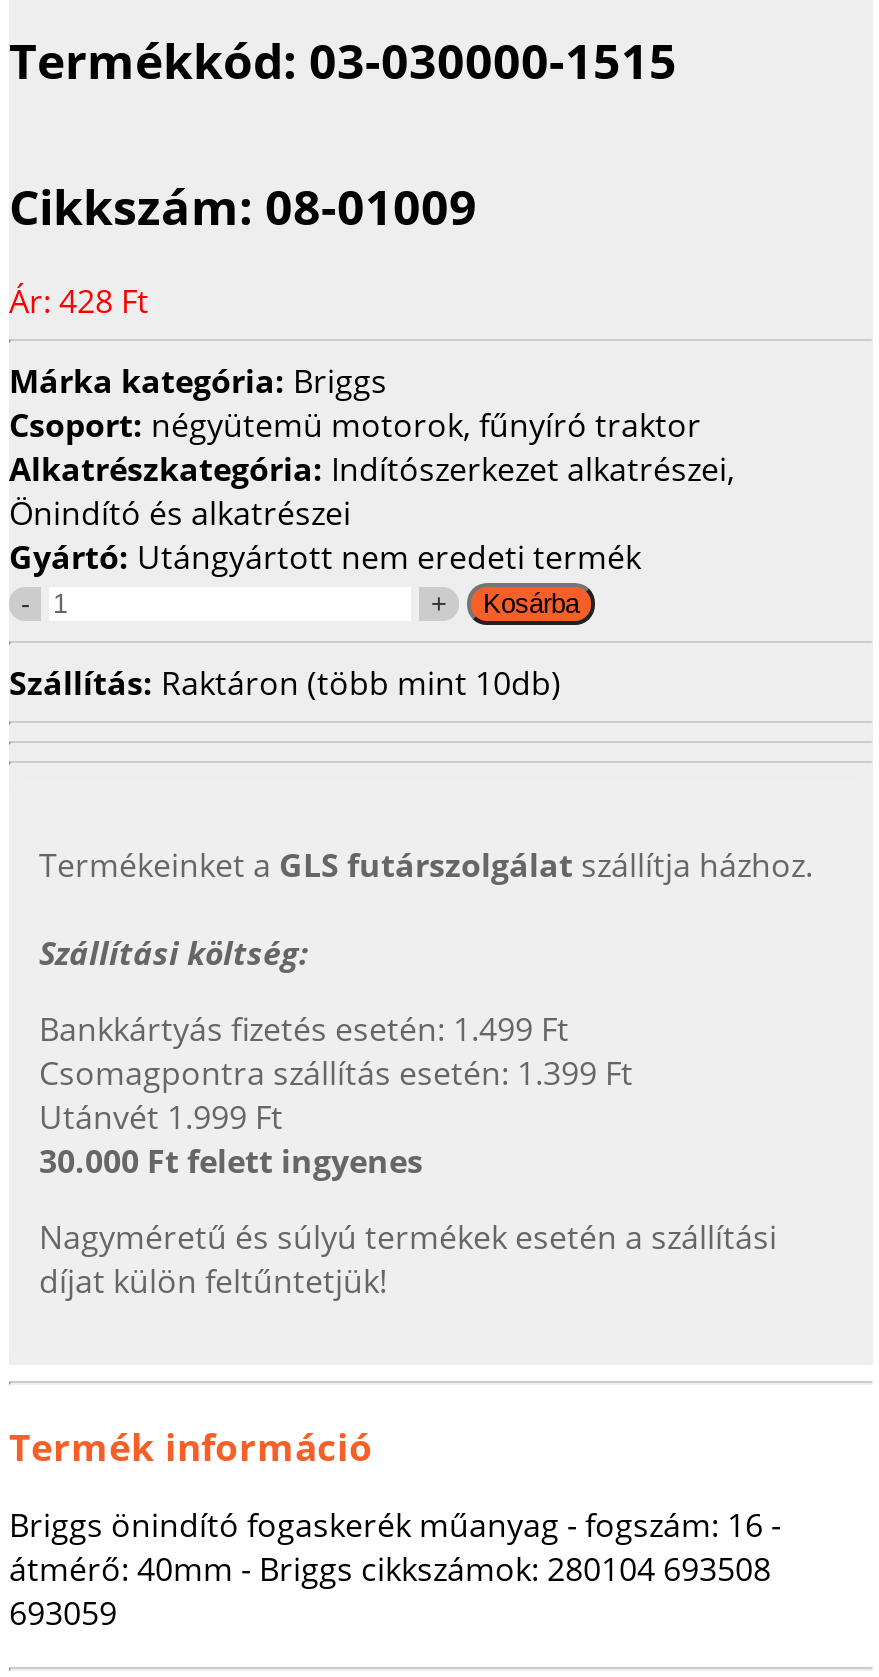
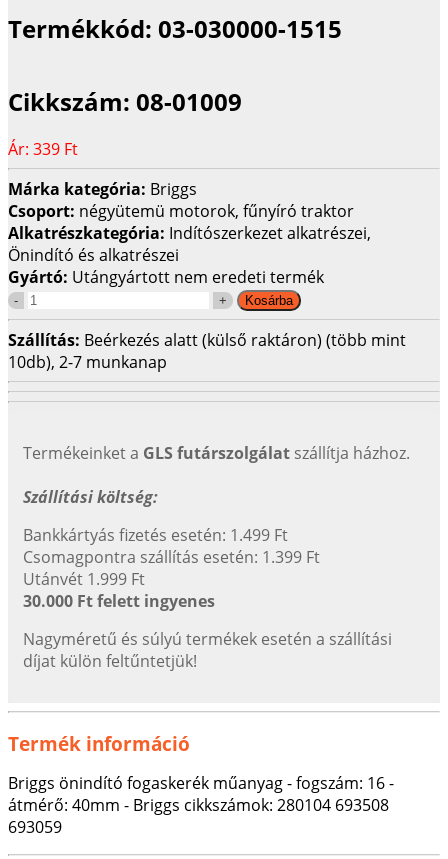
- Ár: 428 Ft
+ Ár: 339 Ft

- Szállítás: Raktáron (több mint 10db)
+ Szállítás: Beérkezés alatt (külső raktáron) (több mint
+ 10db), 2-7 munkanap
